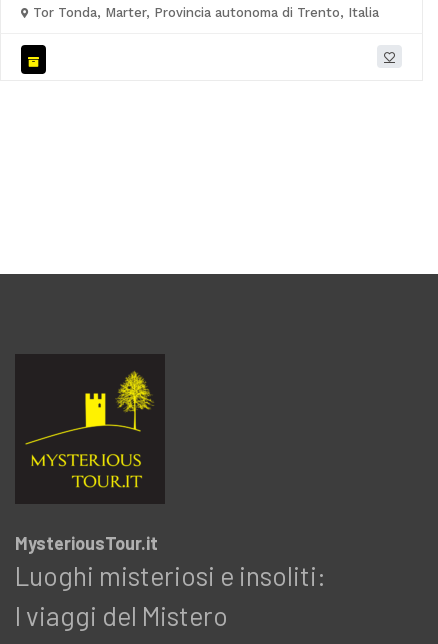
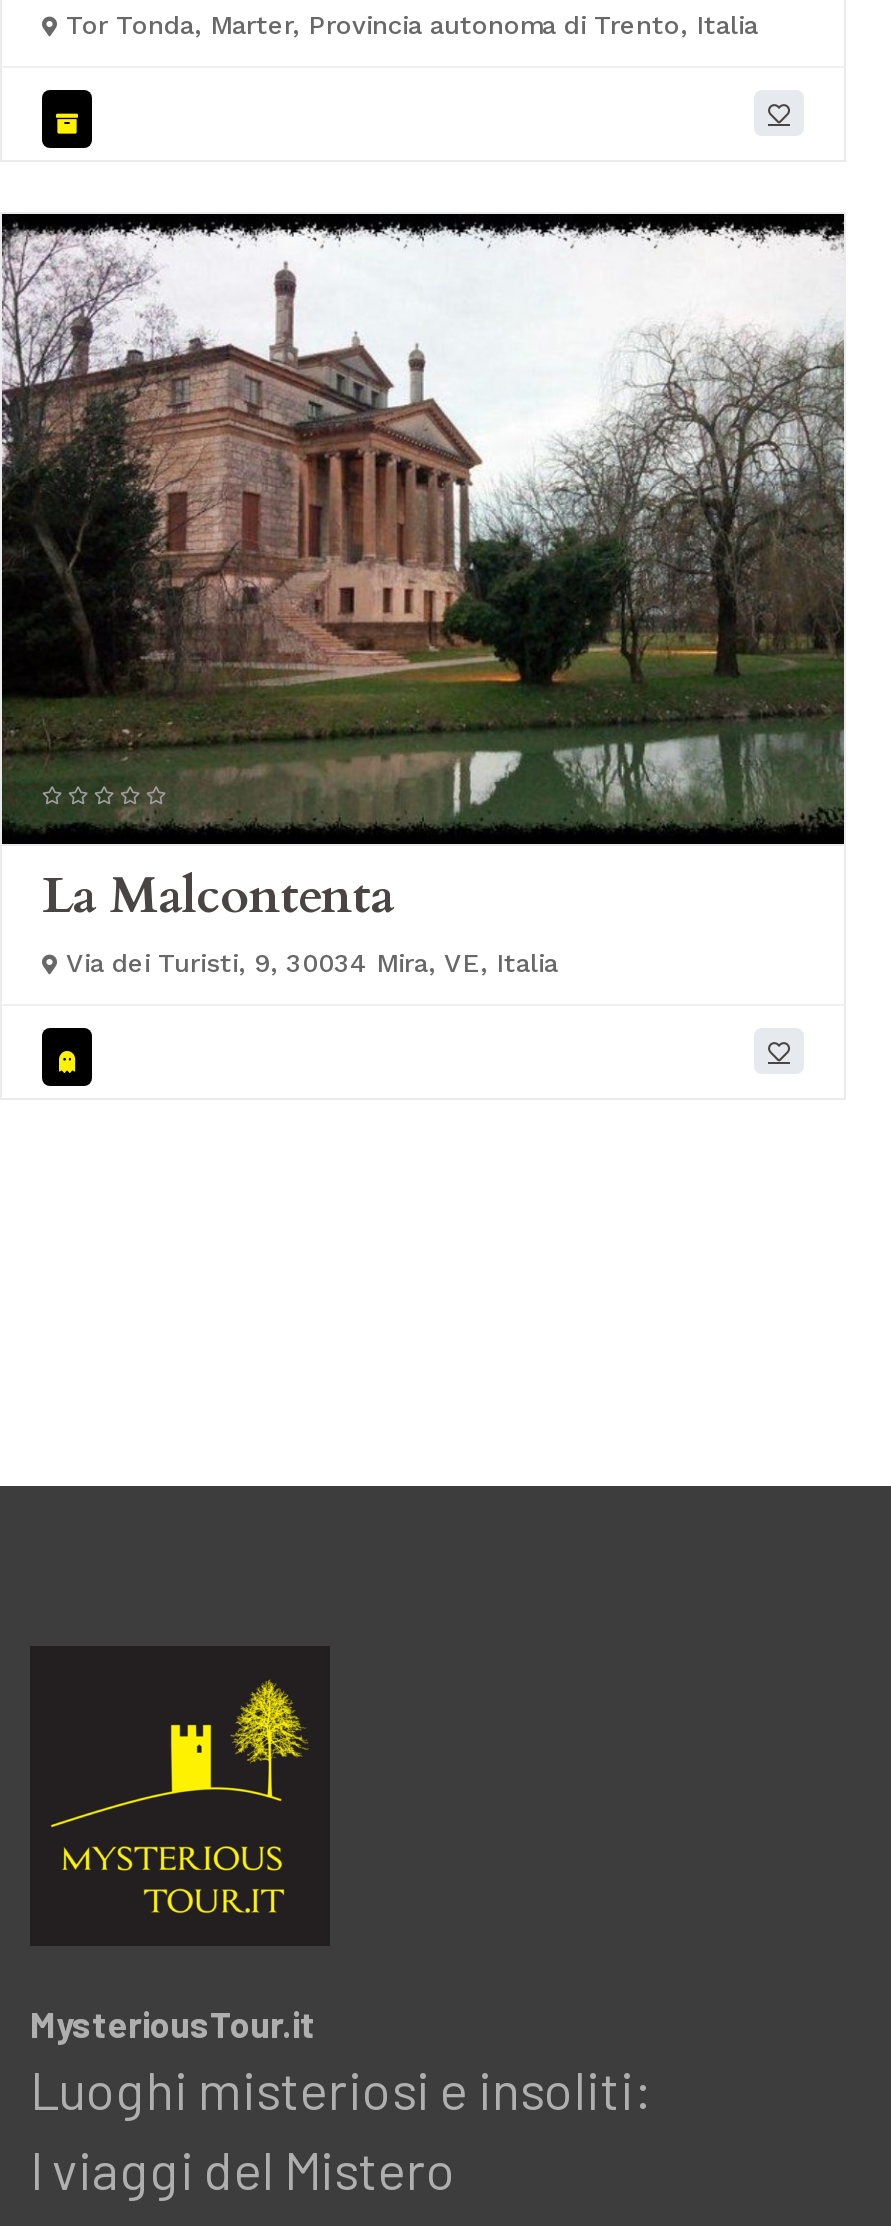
+ [image]
+ La Malcontenta
+ Via dei Turisti, 9, 30034 Mira, VE, Italia
